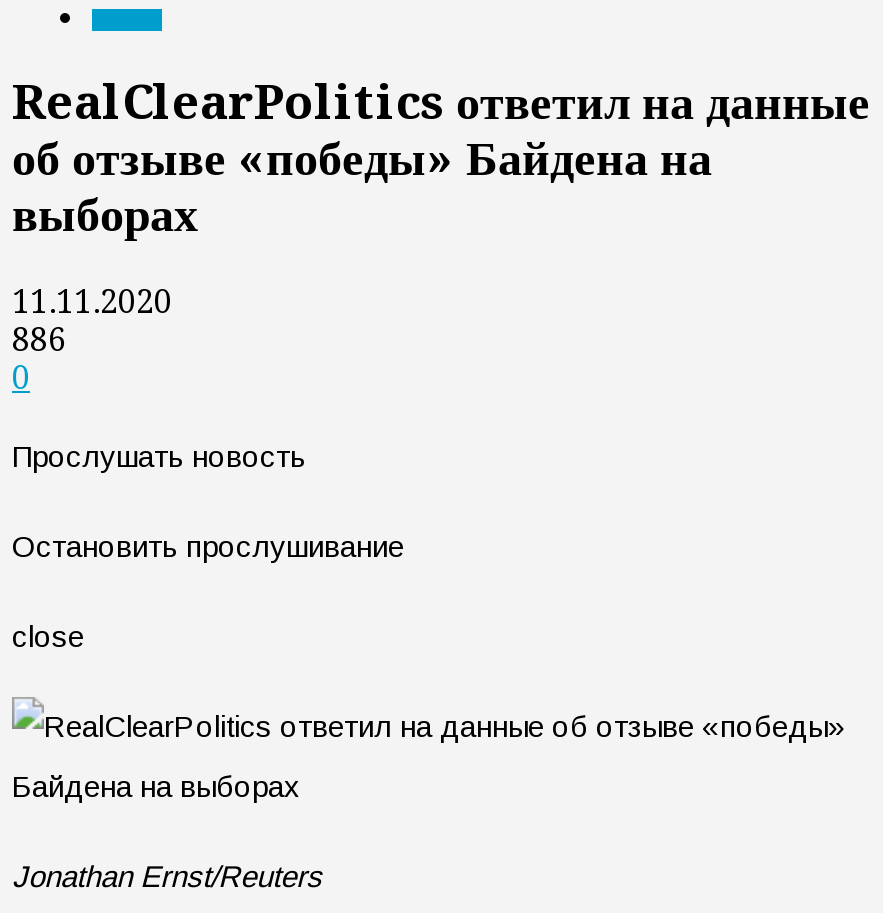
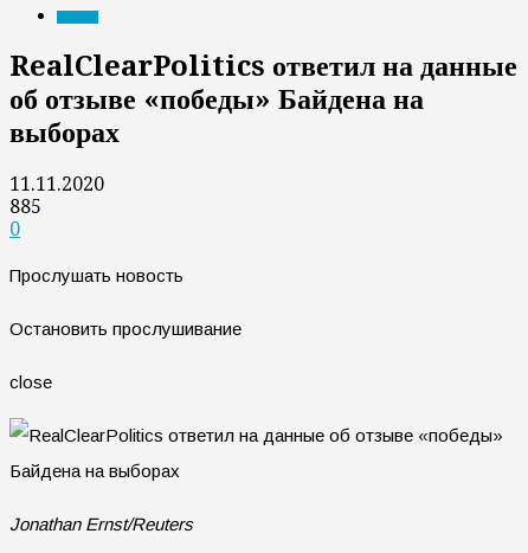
- 886
+ 885
